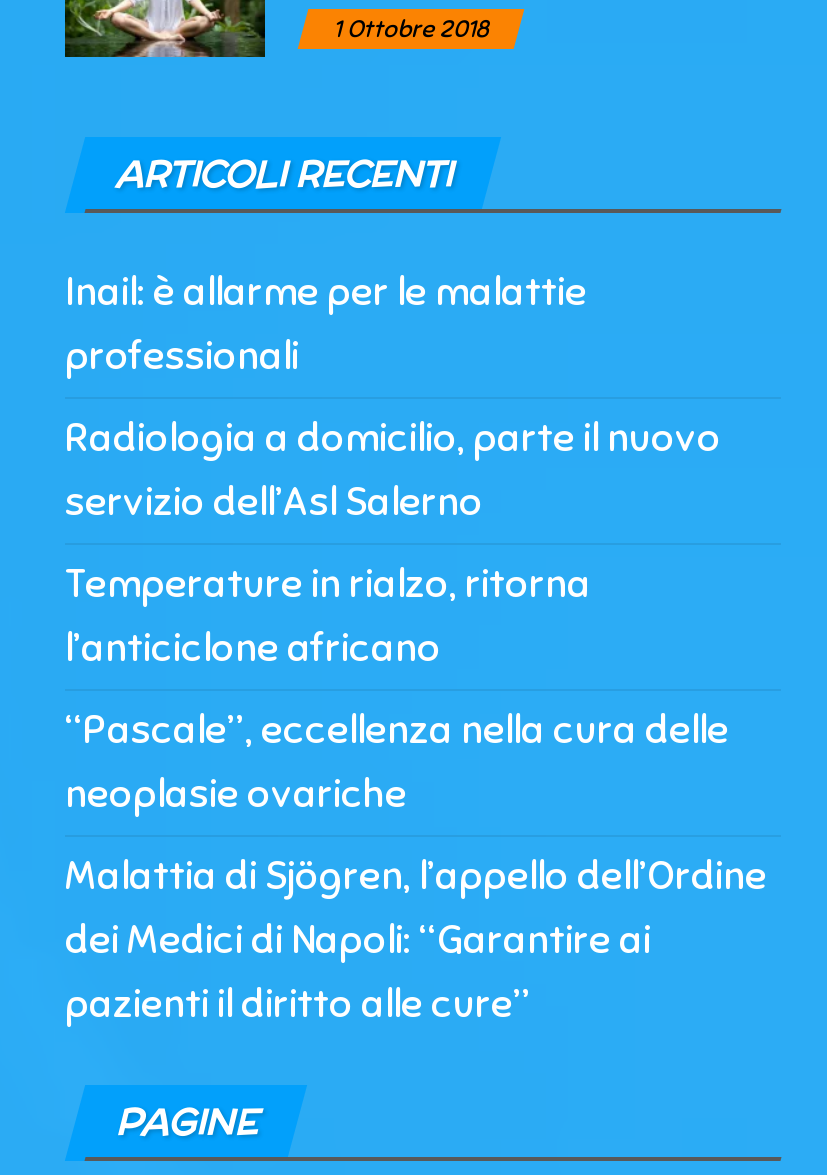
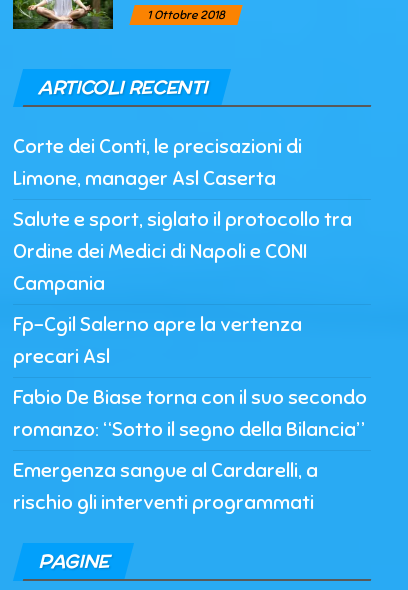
- Inail: è allarme per le malattie
- professionali
+ Corte dei Conti, le precisazioni di
+ Limone, manager Asl Caserta

- Radiologia a domicilio, parte il nuovo
- servizio dell’Asl Salerno
+ Salute e sport, siglato il protocollo tra
+ Ordine dei Medici di Napoli e CONI
+ Campania

- Temperature in rialzo, ritorna
- l’anticiclone africano
+ Fp-Cgil Salerno apre la vertenza
+ precari Asl

- “Pascale”, eccellenza nella cura delle
- neoplasie ovariche
+ Fabio De Biase torna con il suo secondo
+ romanzo: “Sotto il segno della Bilancia”

- Malattia di Sjögren, l’appello dell’Ordine
- dei Medici di Napoli: “Garantire ai
- pazienti il diritto alle cure”
+ Emergenza sangue al Cardarelli, a
+ rischio gli interventi programmati
